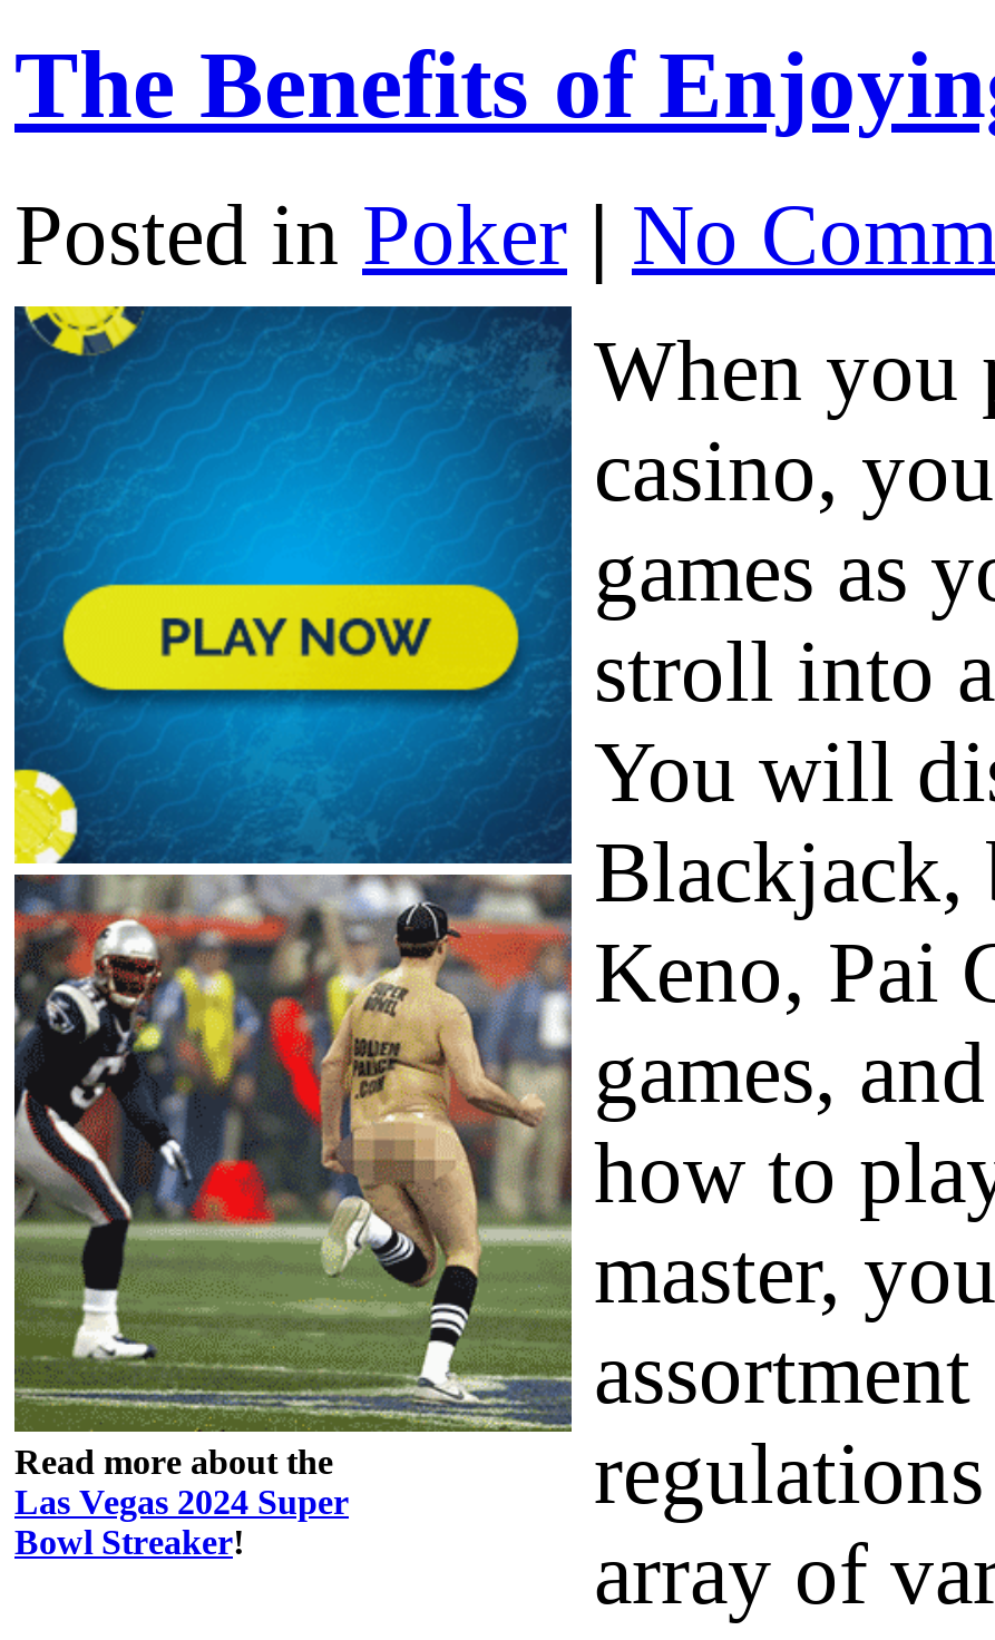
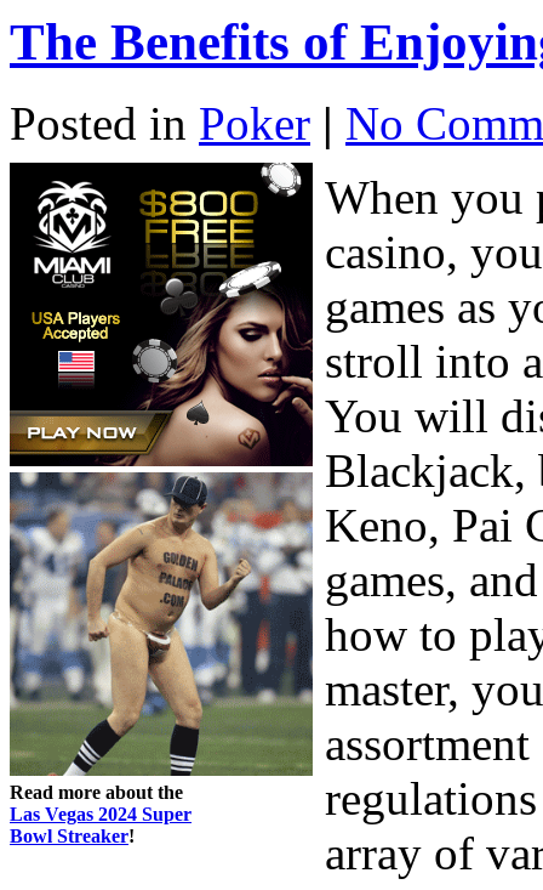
- [image]
+ [image]
